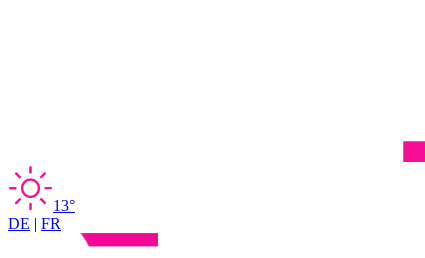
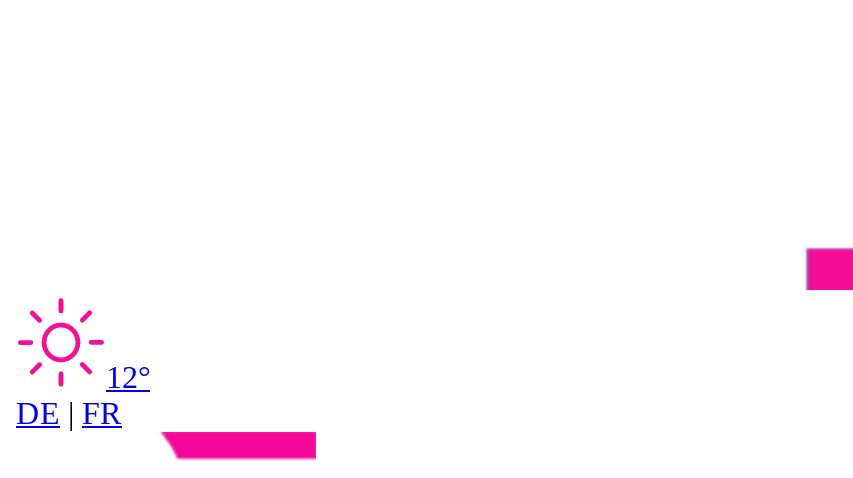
- 13°
+ 12°
